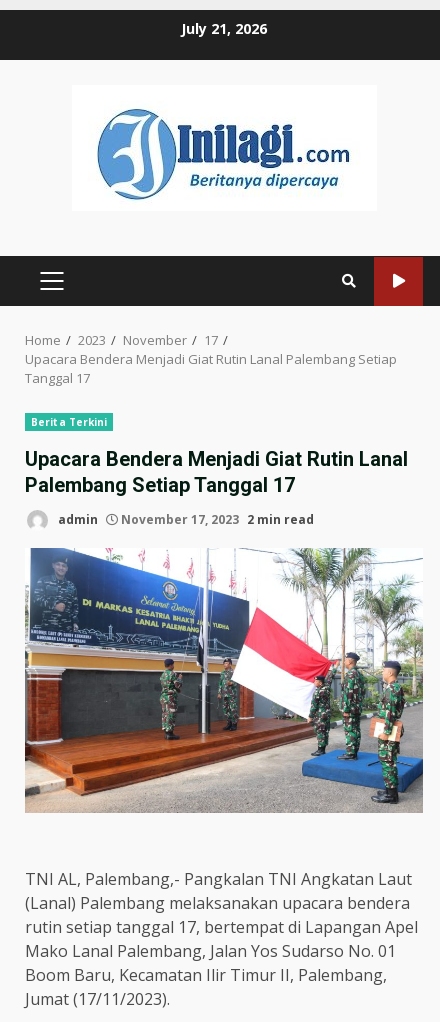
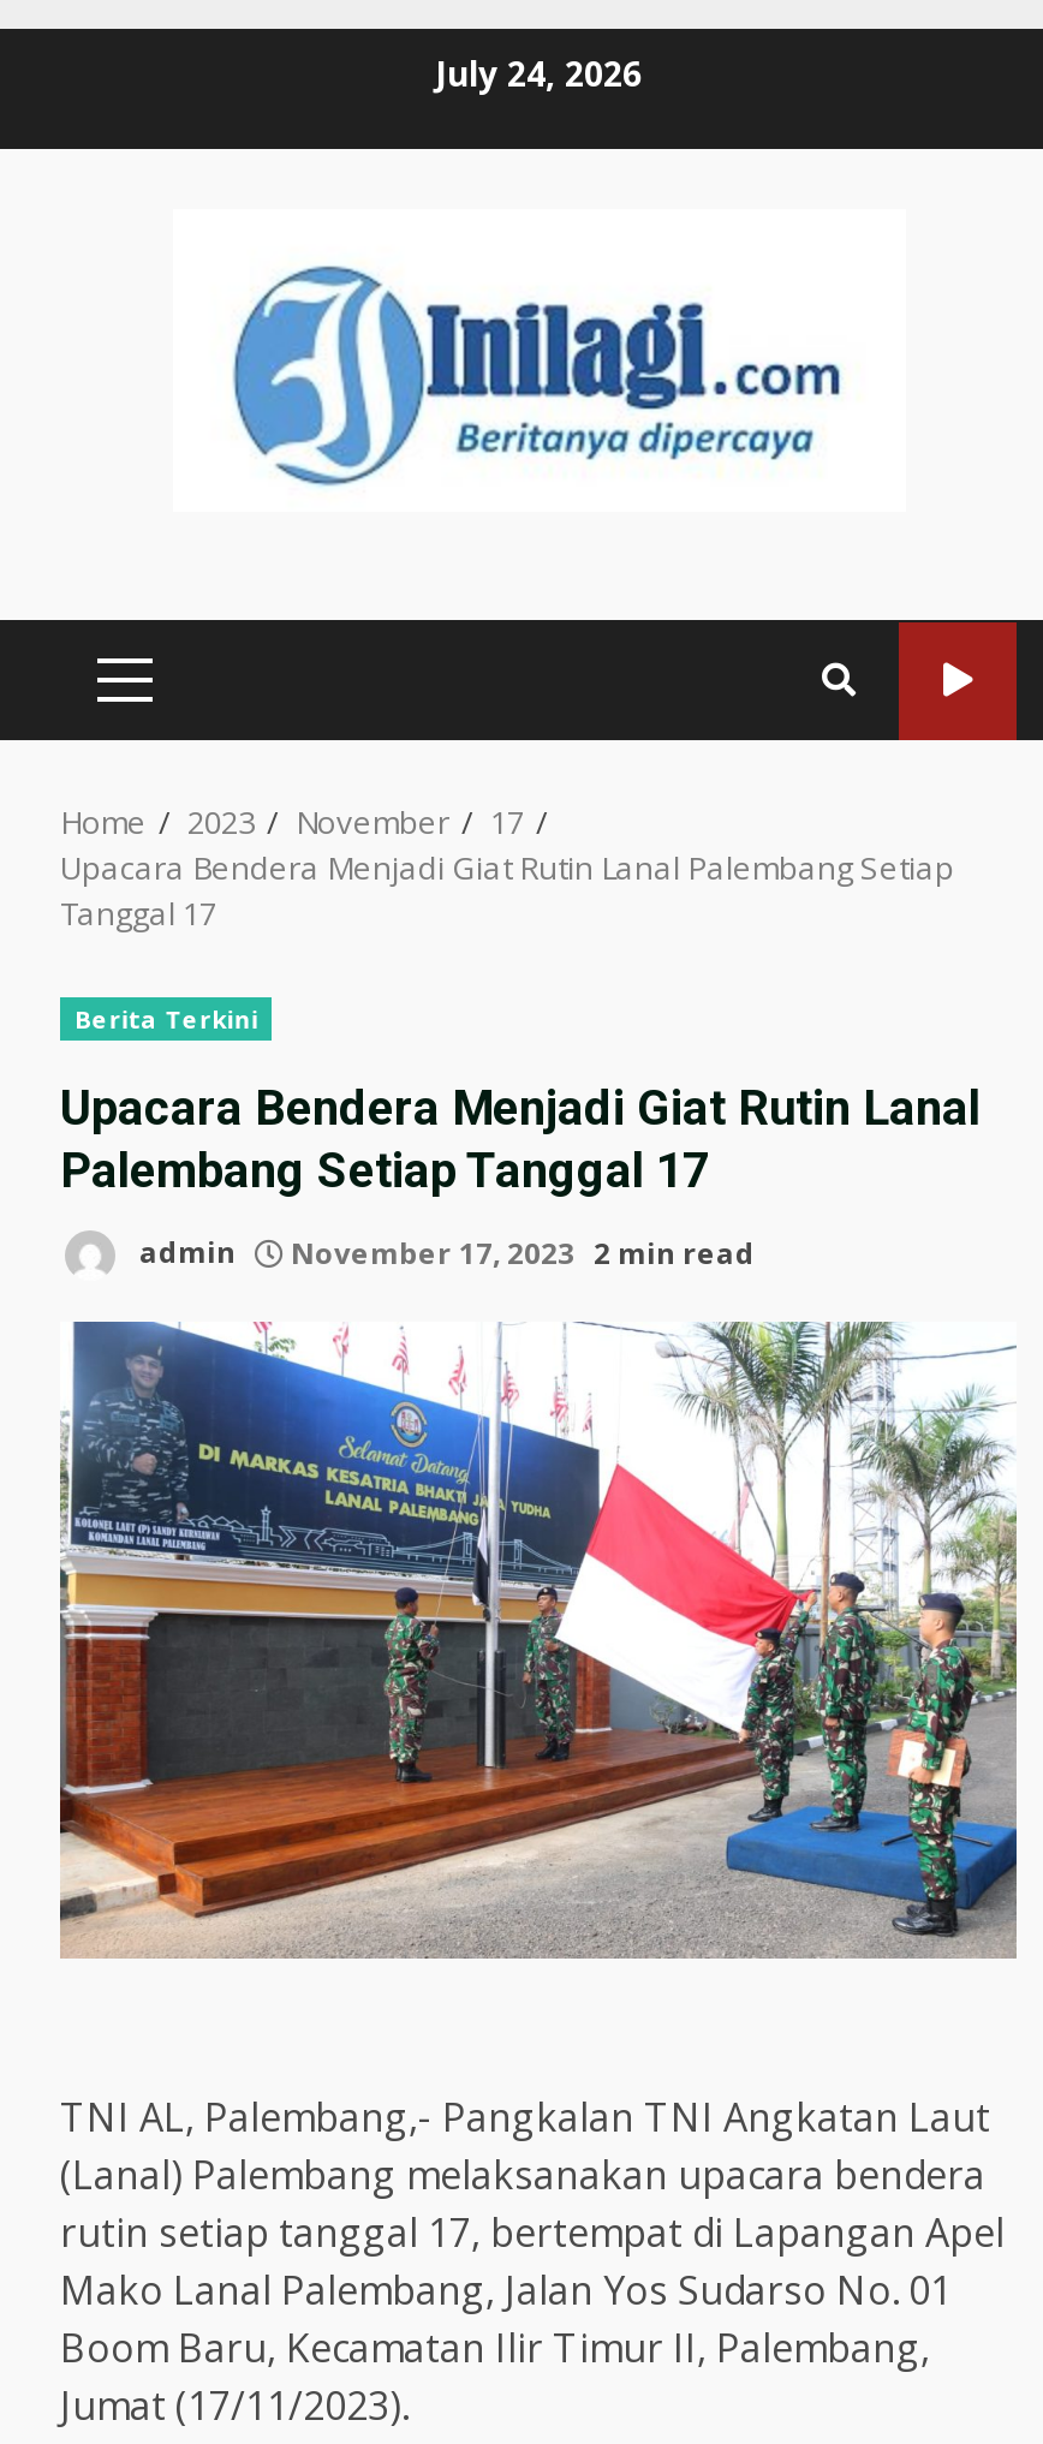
- July 21, 2026
+ July 24, 2026
